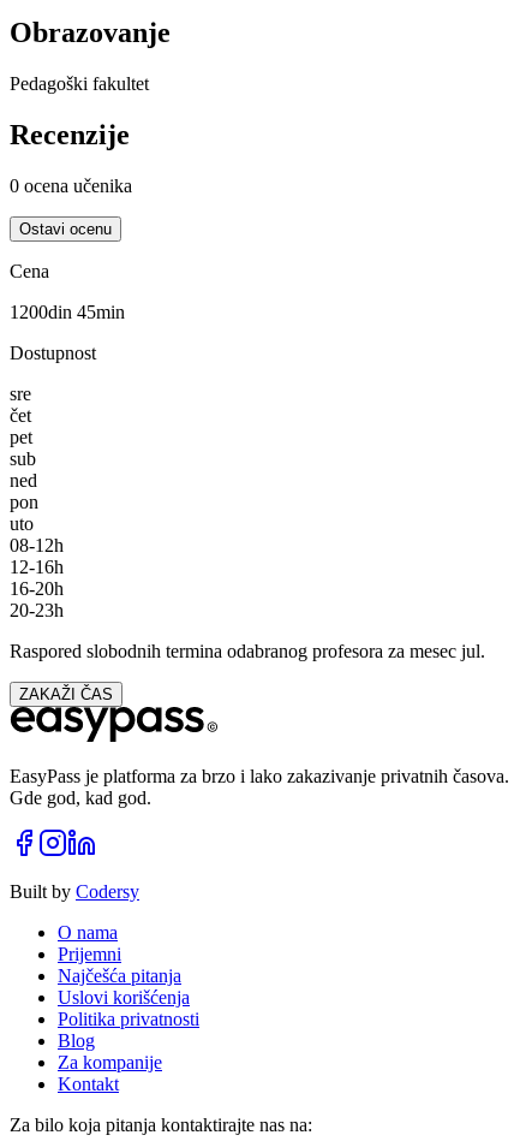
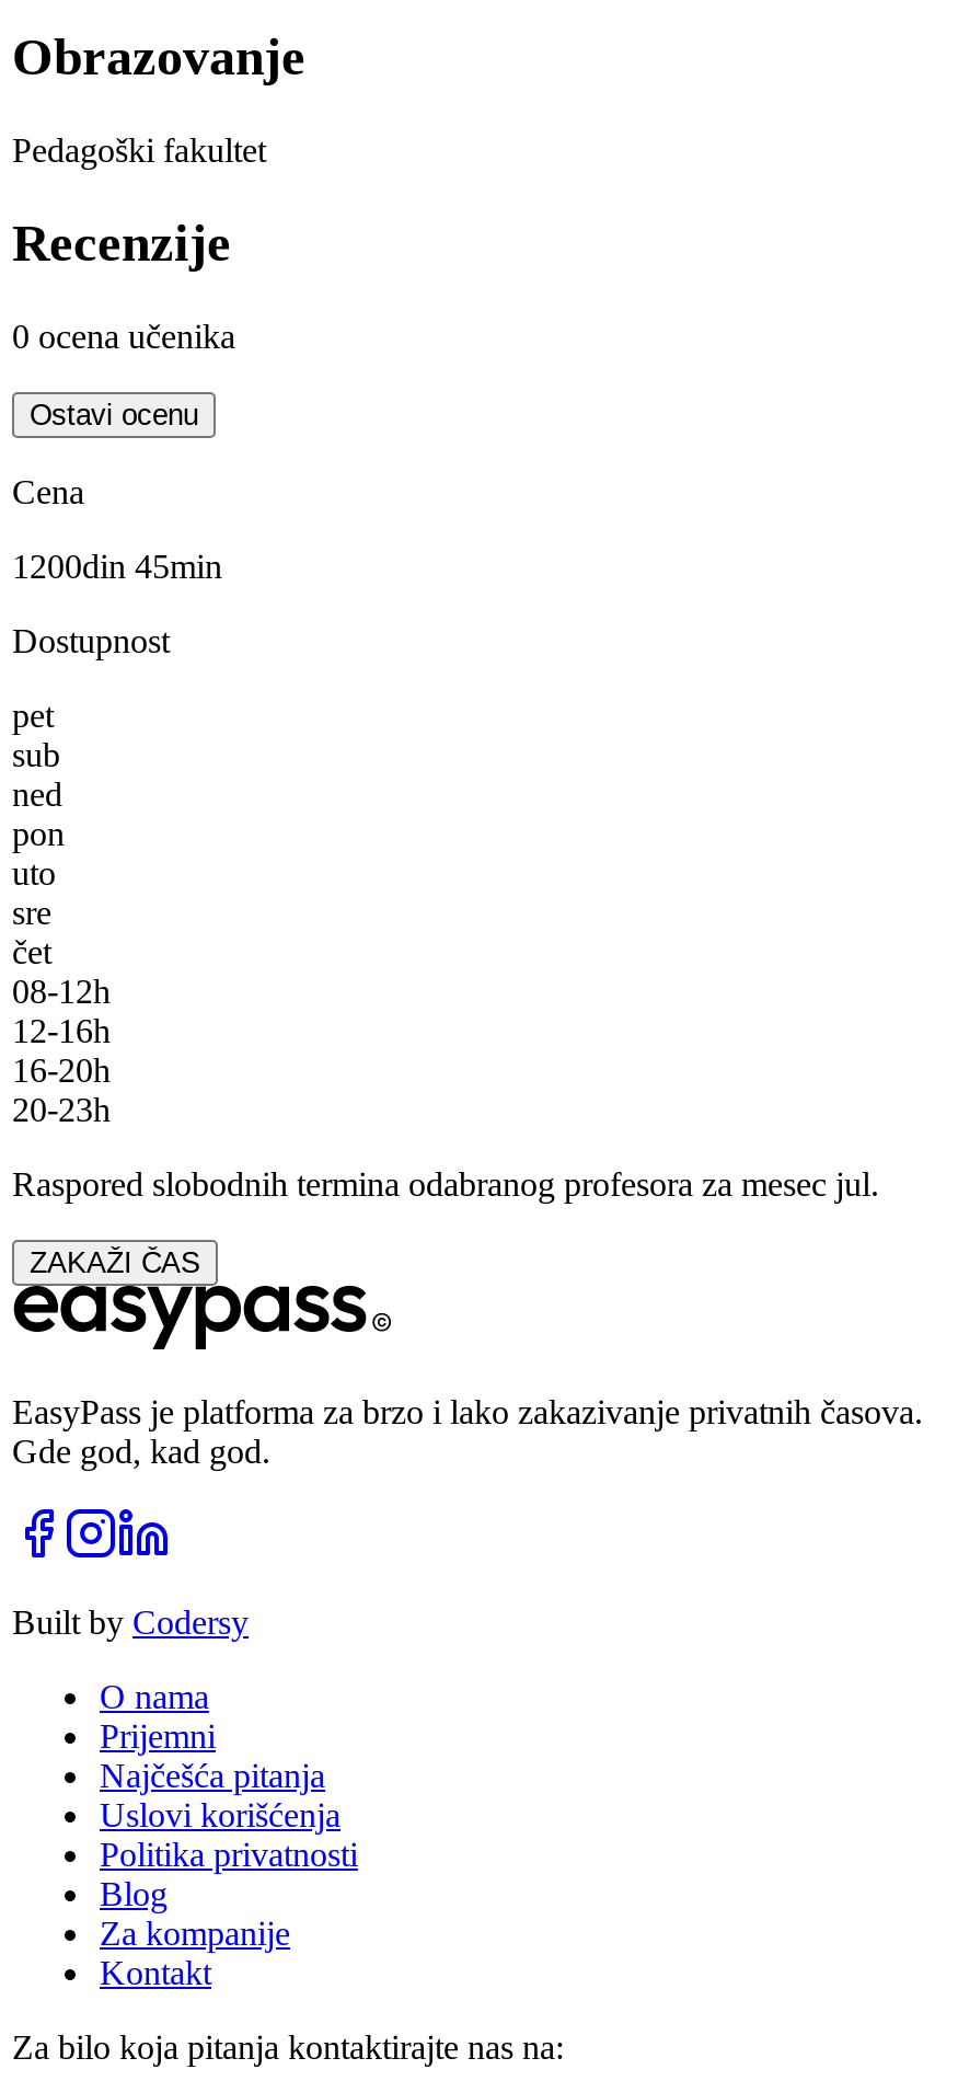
moved down: sre | čet

moved up: pet | sub | ned | pon | uto
